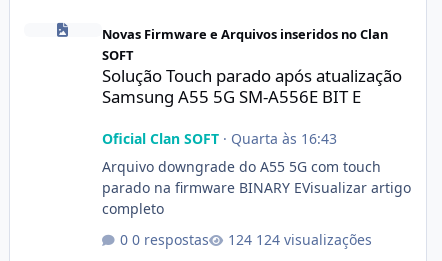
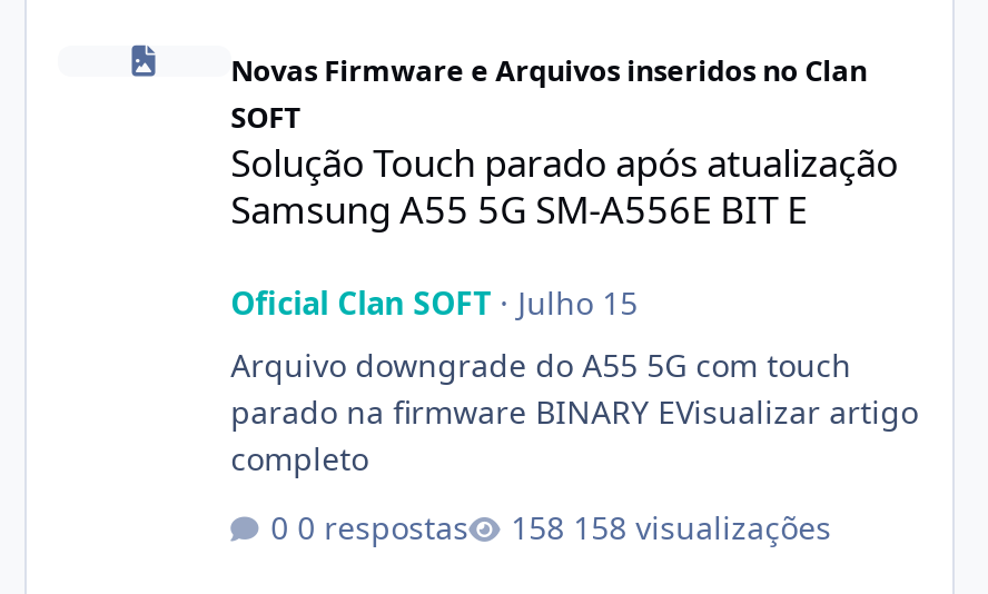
- Oficial Clan SOFT · Quarta às 16:43
+ Oficial Clan SOFT · Julho 15

- 124 visualizações
+ 158 visualizações
